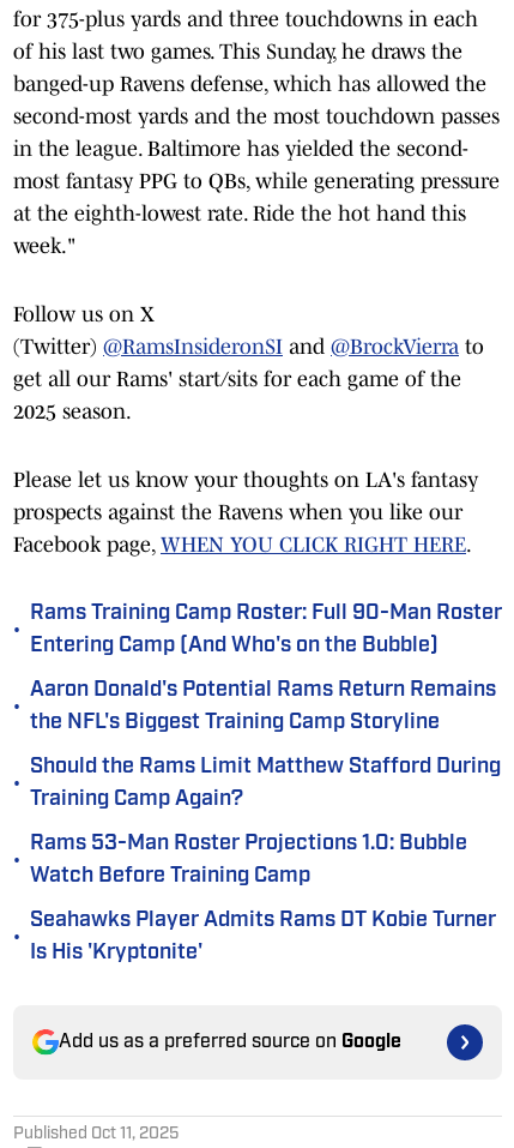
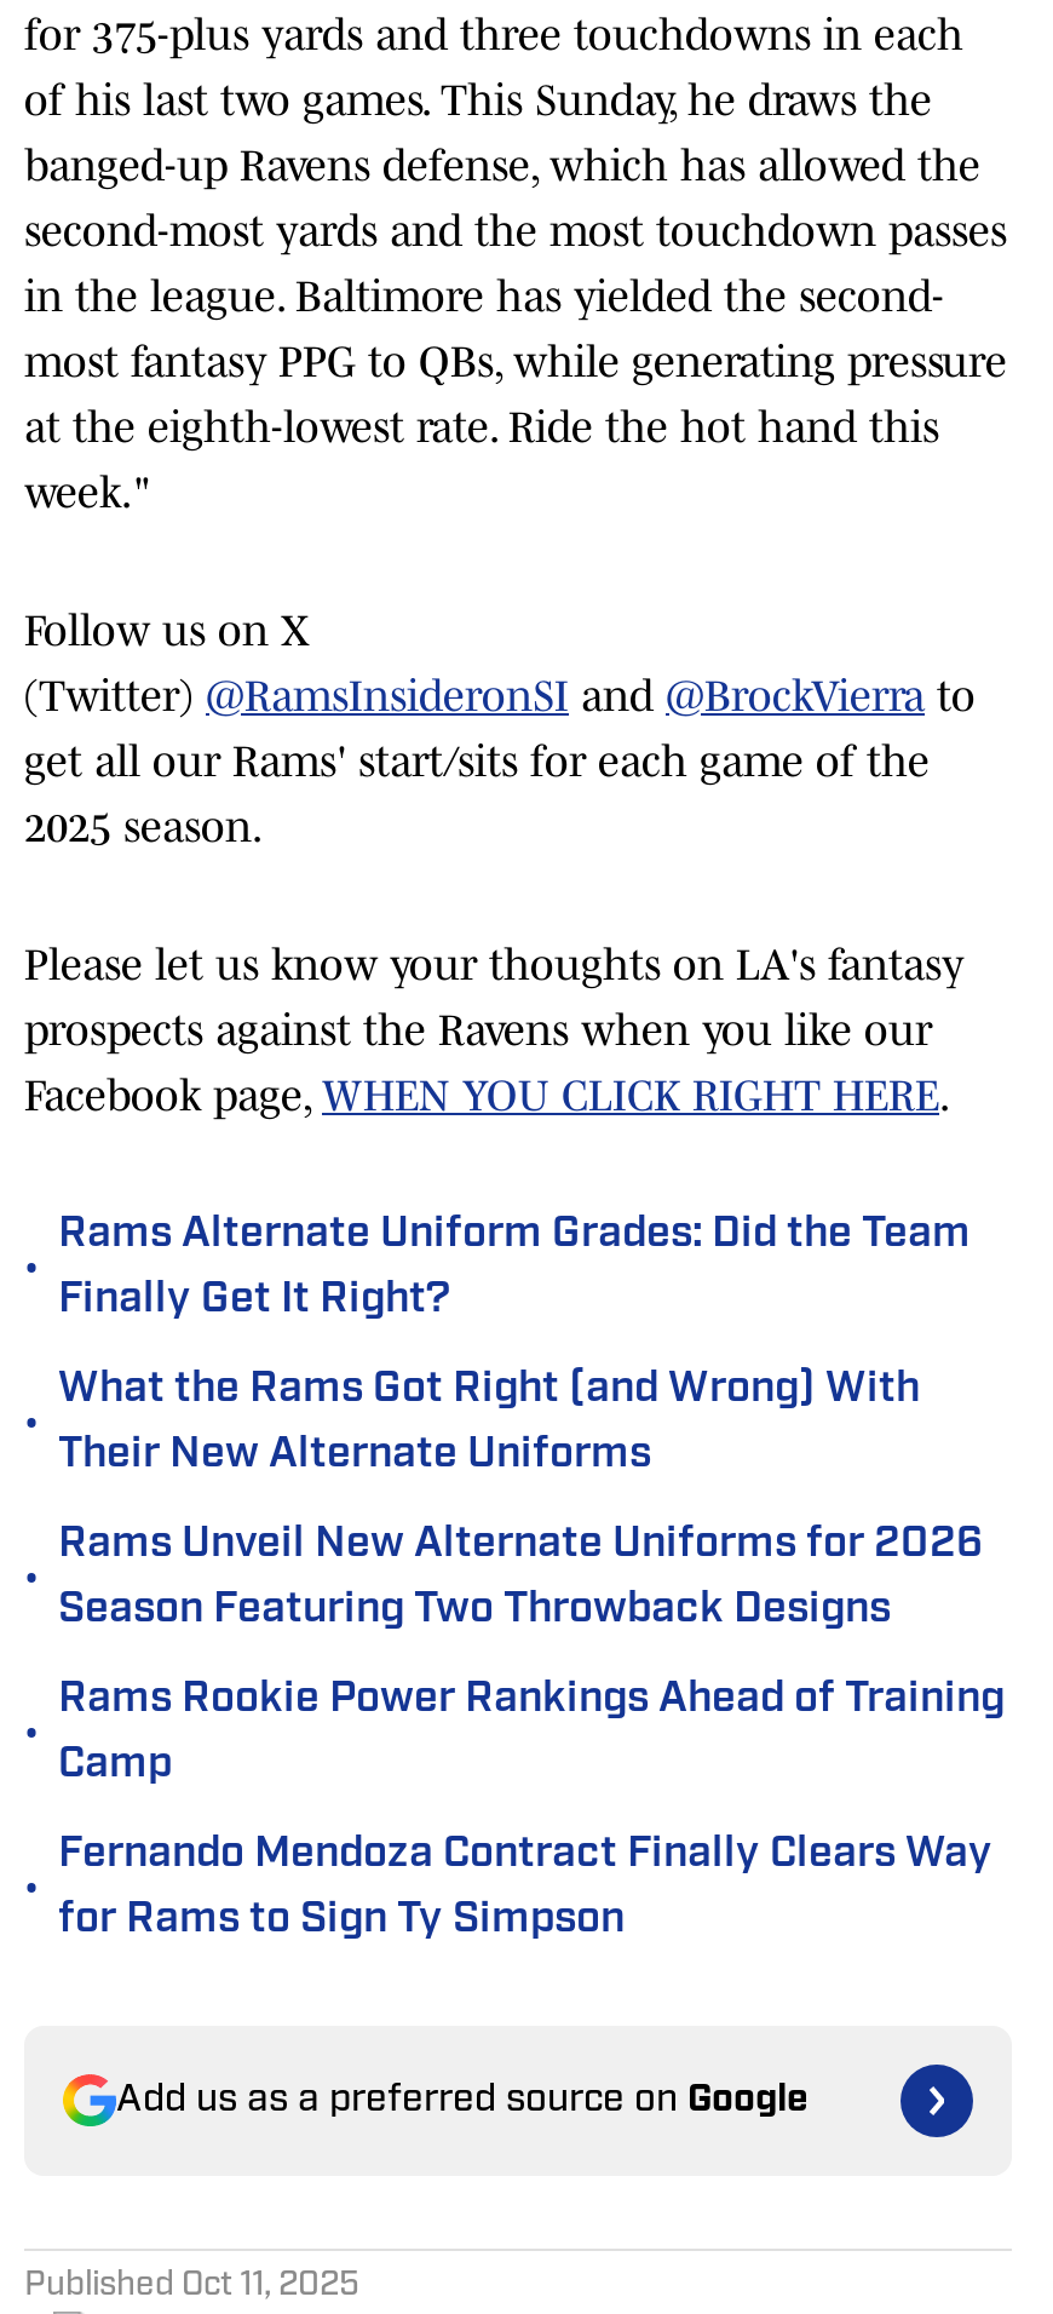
- Rams Training Camp Roster: Full 90-Man Roster
- Entering Camp (And Who's on the Bubble)
+ Rams Alternate Uniform Grades: Did the Team
+ Finally Get It Right?

- Aaron Donald's Potential Rams Return Remains
- the NFL's Biggest Training Camp Storyline
+ What the Rams Got Right (and Wrong) With
+ Their New Alternate Uniforms

- Should the Rams Limit Matthew Stafford During
- Training Camp Again?
+ Rams Unveil New Alternate Uniforms for 2026
+ Season Featuring Two Throwback Designs

- Rams 53-Man Roster Projections 1.0: Bubble
- Watch Before Training Camp
+ Rams Rookie Power Rankings Ahead of Training
+ Camp

- Seahawks Player Admits Rams DT Kobie Turner
- Is His 'Kryptonite'
+ Fernando Mendoza Contract Finally Clears Way
+ for Rams to Sign Ty Simpson
